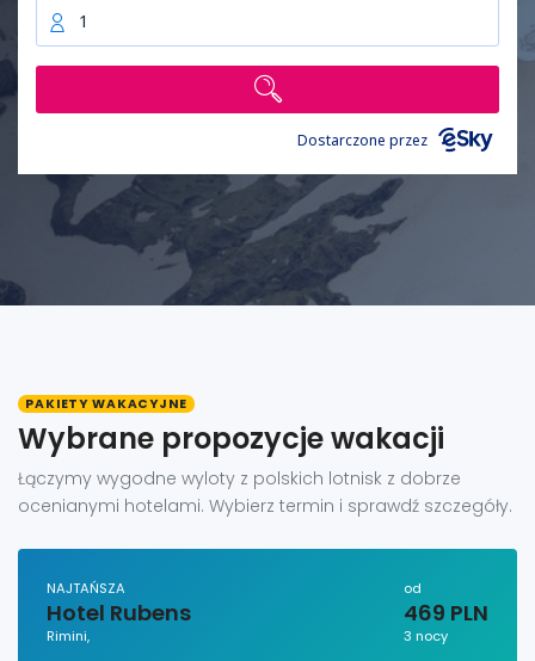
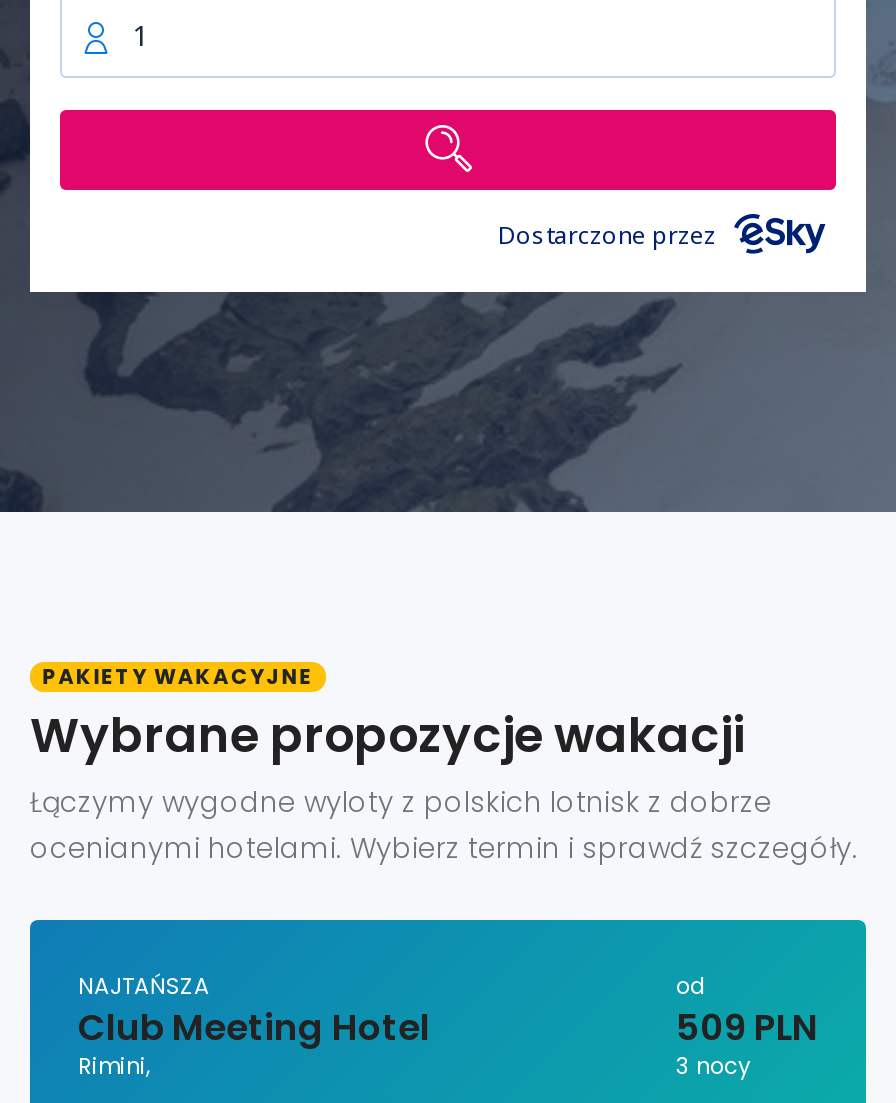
- Hotel Rubens
+ Club Meeting Hotel

- 469 PLN
+ 509 PLN
